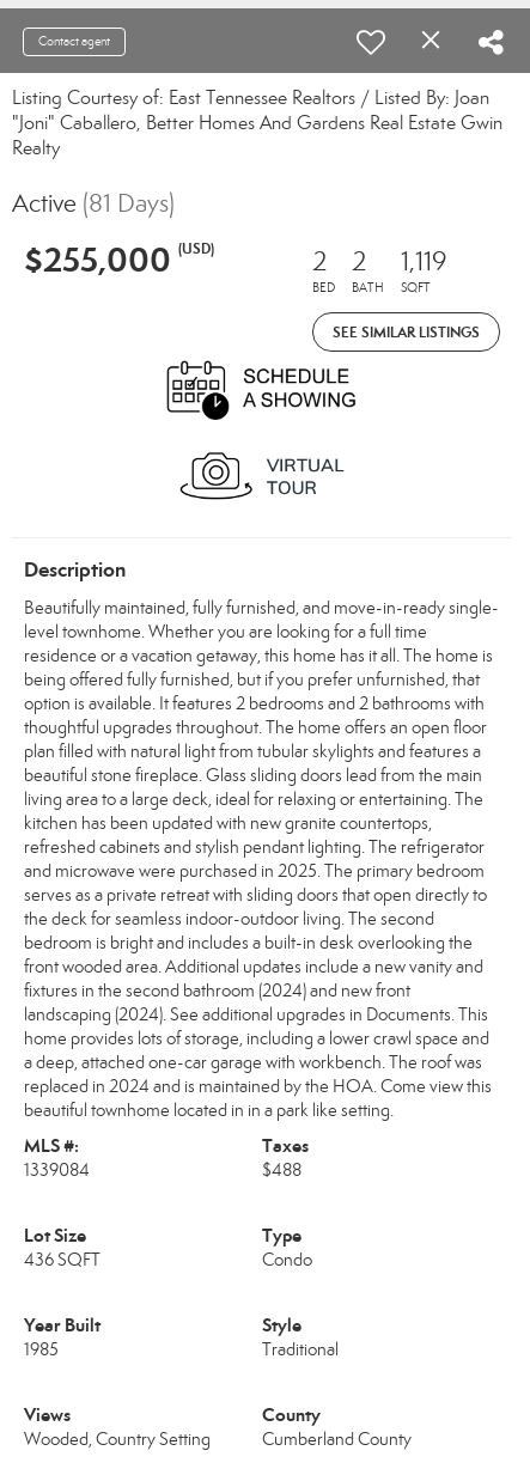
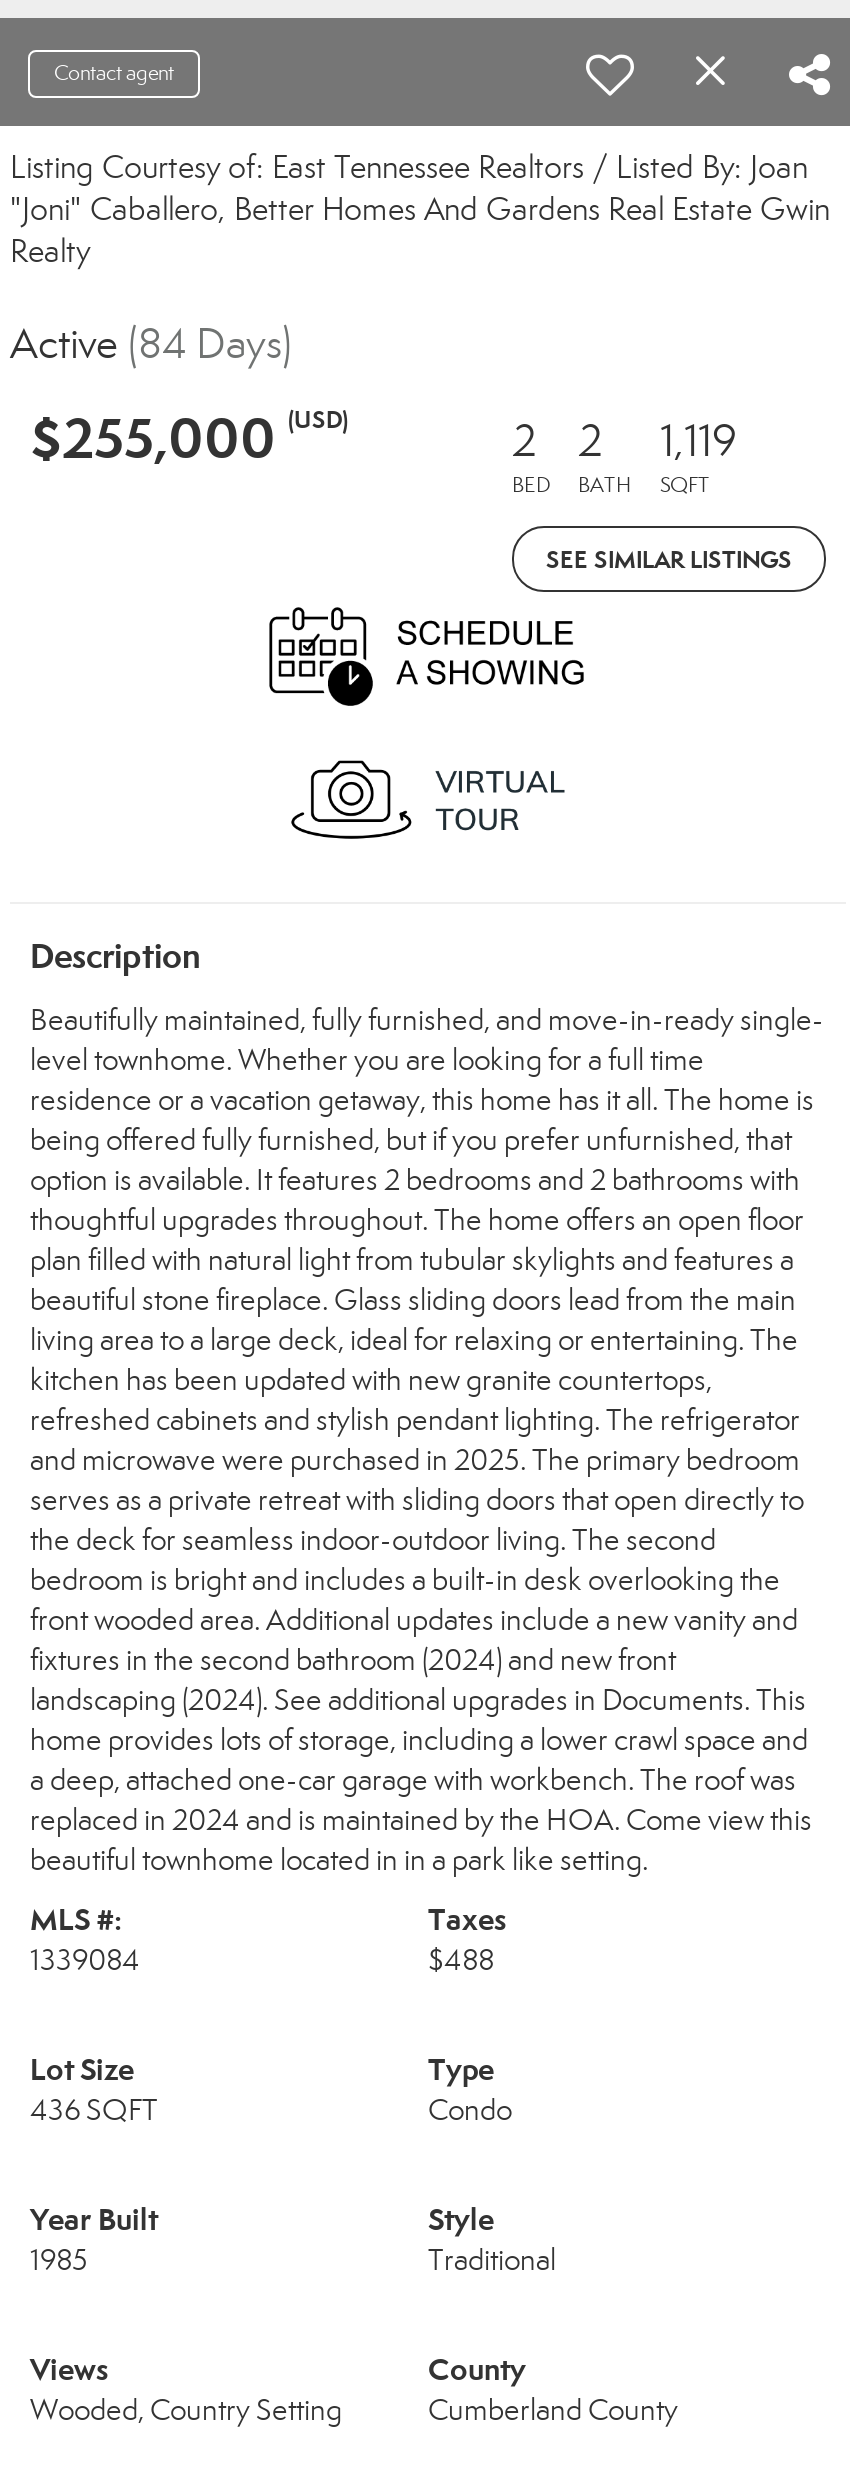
- Active (81 Days)
+ Active (84 Days)
